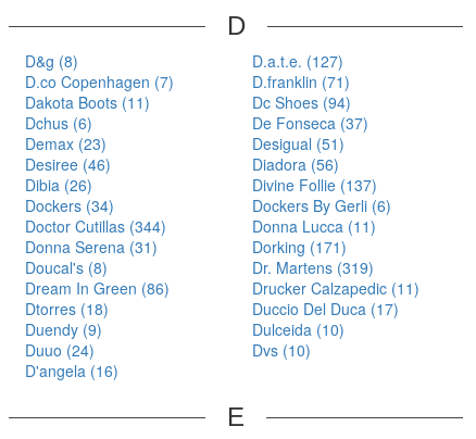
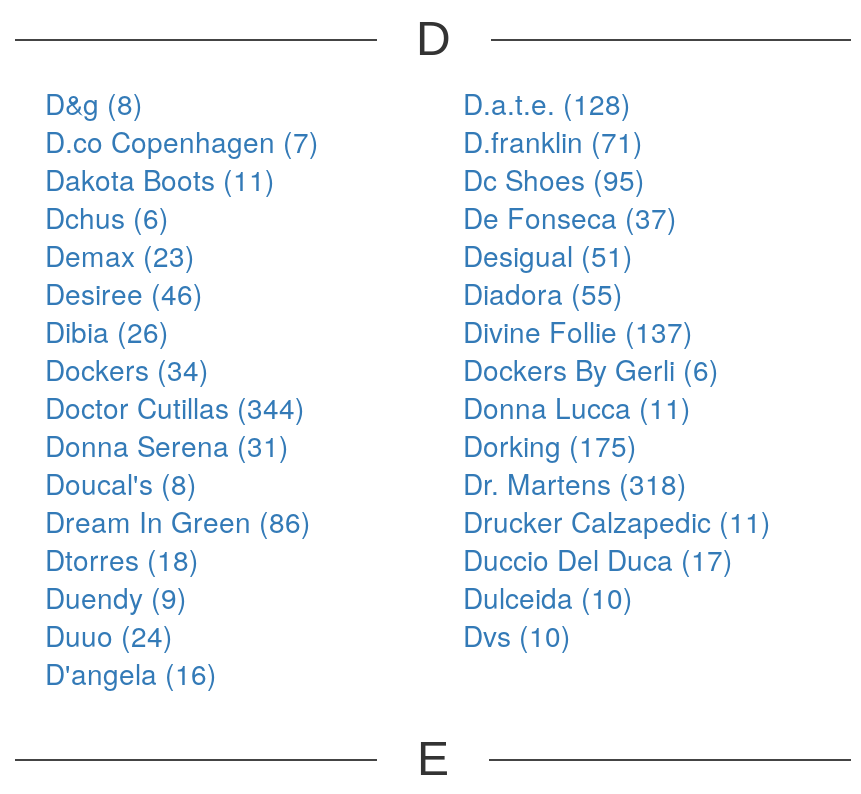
- D.a.t.e. (127)
+ D.a.t.e. (128)

- Dc Shoes (94)
+ Dc Shoes (95)

- Diadora (56)
+ Diadora (55)

- Dorking (171)
+ Dorking (175)

- Dr. Martens (319)
+ Dr. Martens (318)
